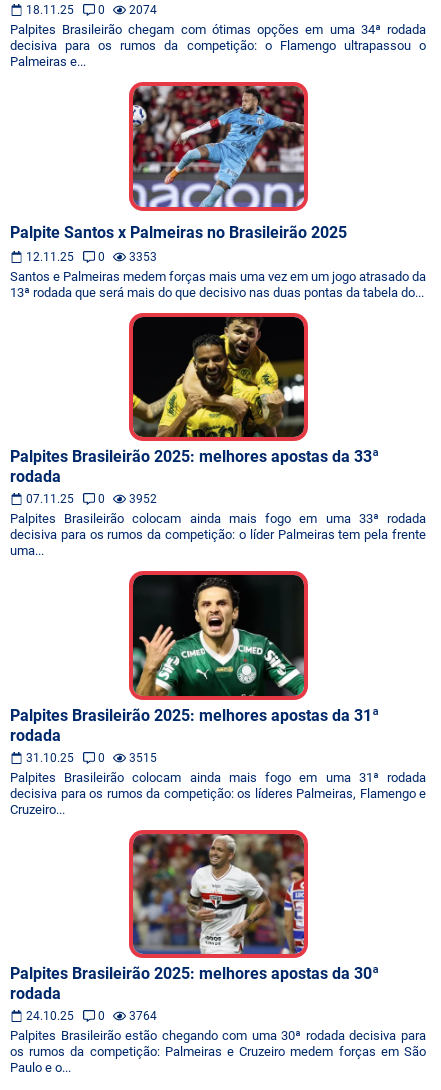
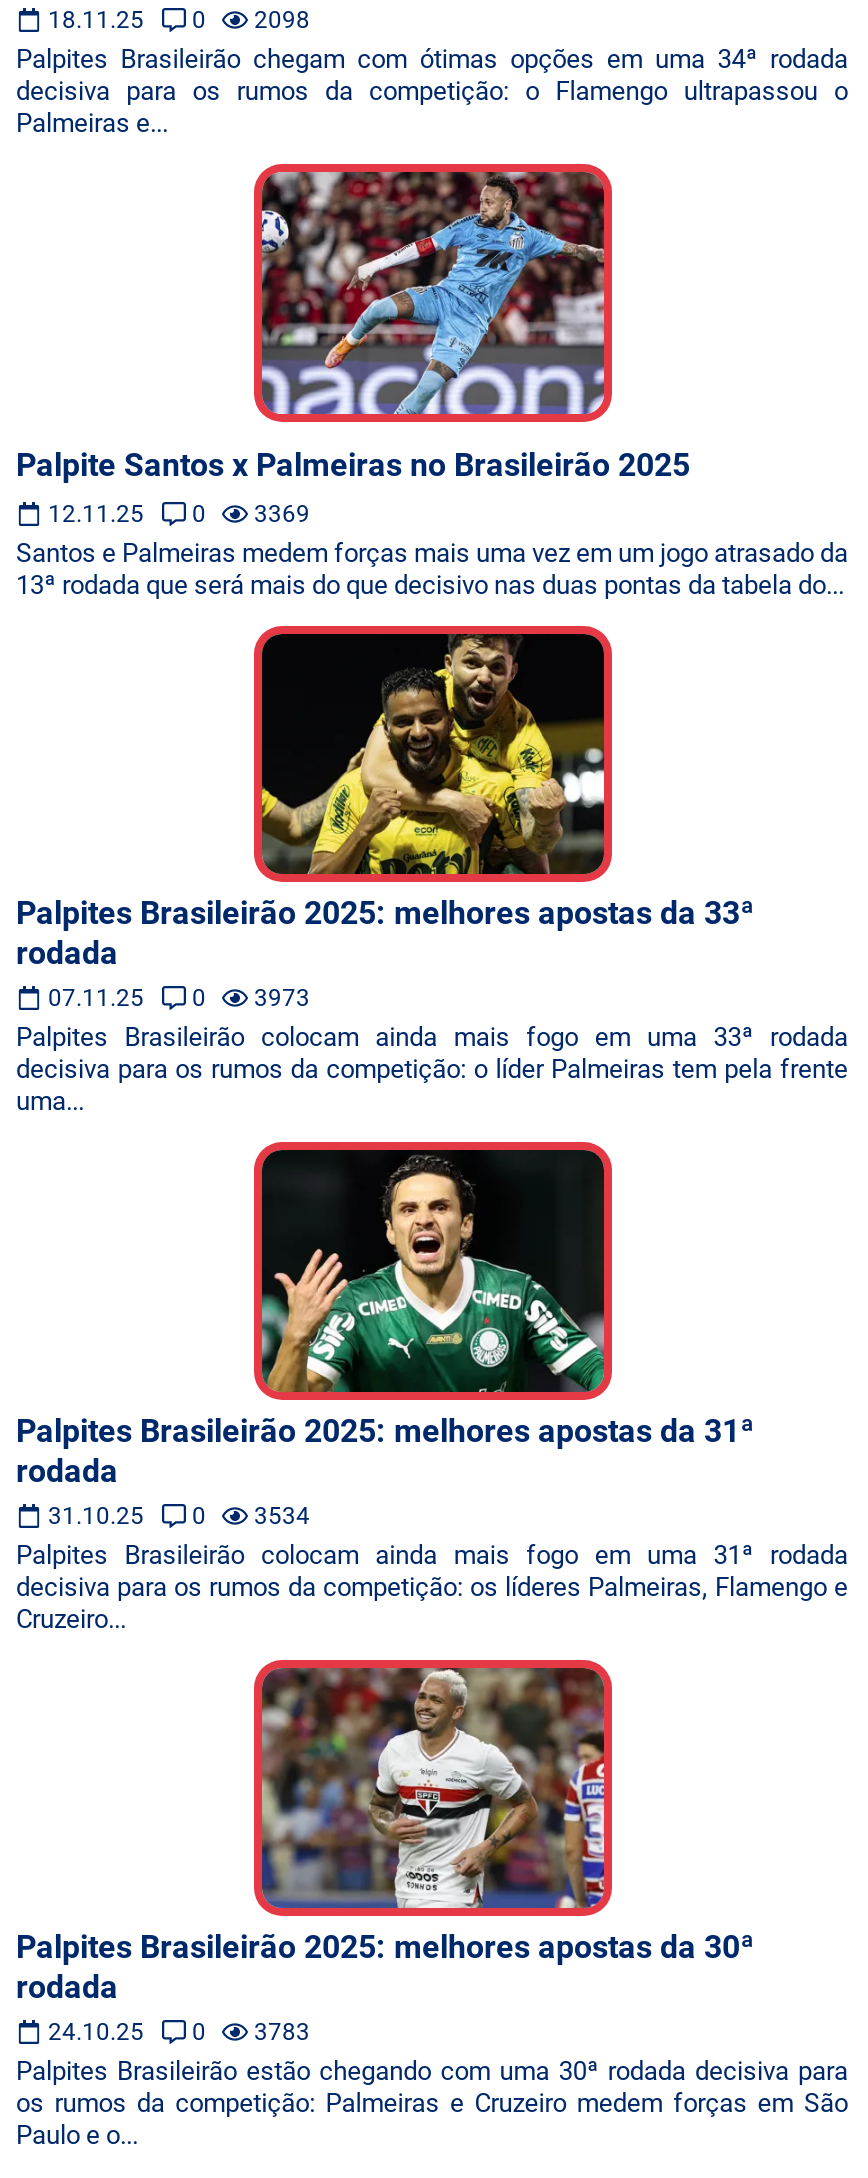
- 18.11.25 0 2074
+ 18.11.25 0 2098

- 12.11.25 0 3353
+ 12.11.25 0 3369

- 07.11.25 0 3952
+ 07.11.25 0 3973

- 31.10.25 0 3515
+ 31.10.25 0 3534

- 24.10.25 0 3764
+ 24.10.25 0 3783
